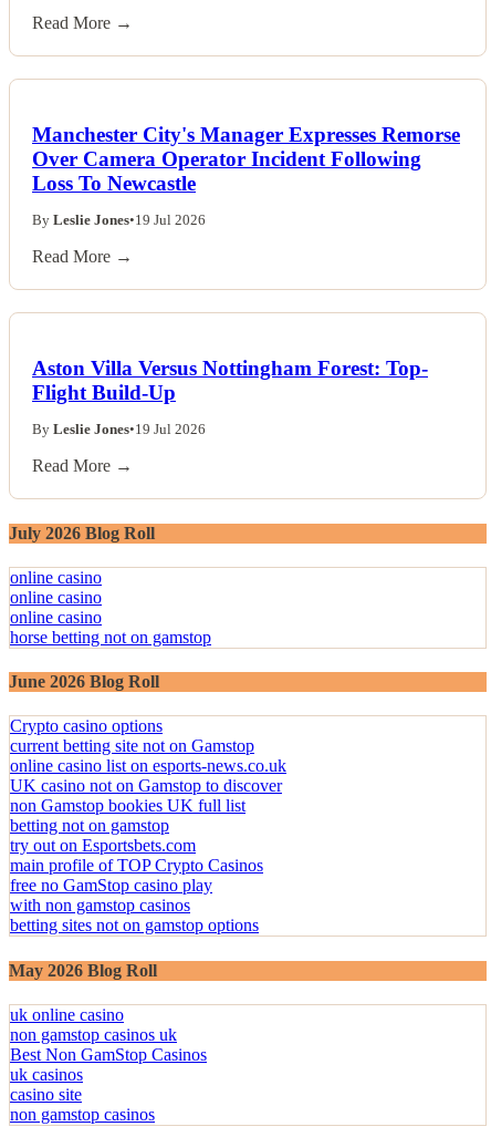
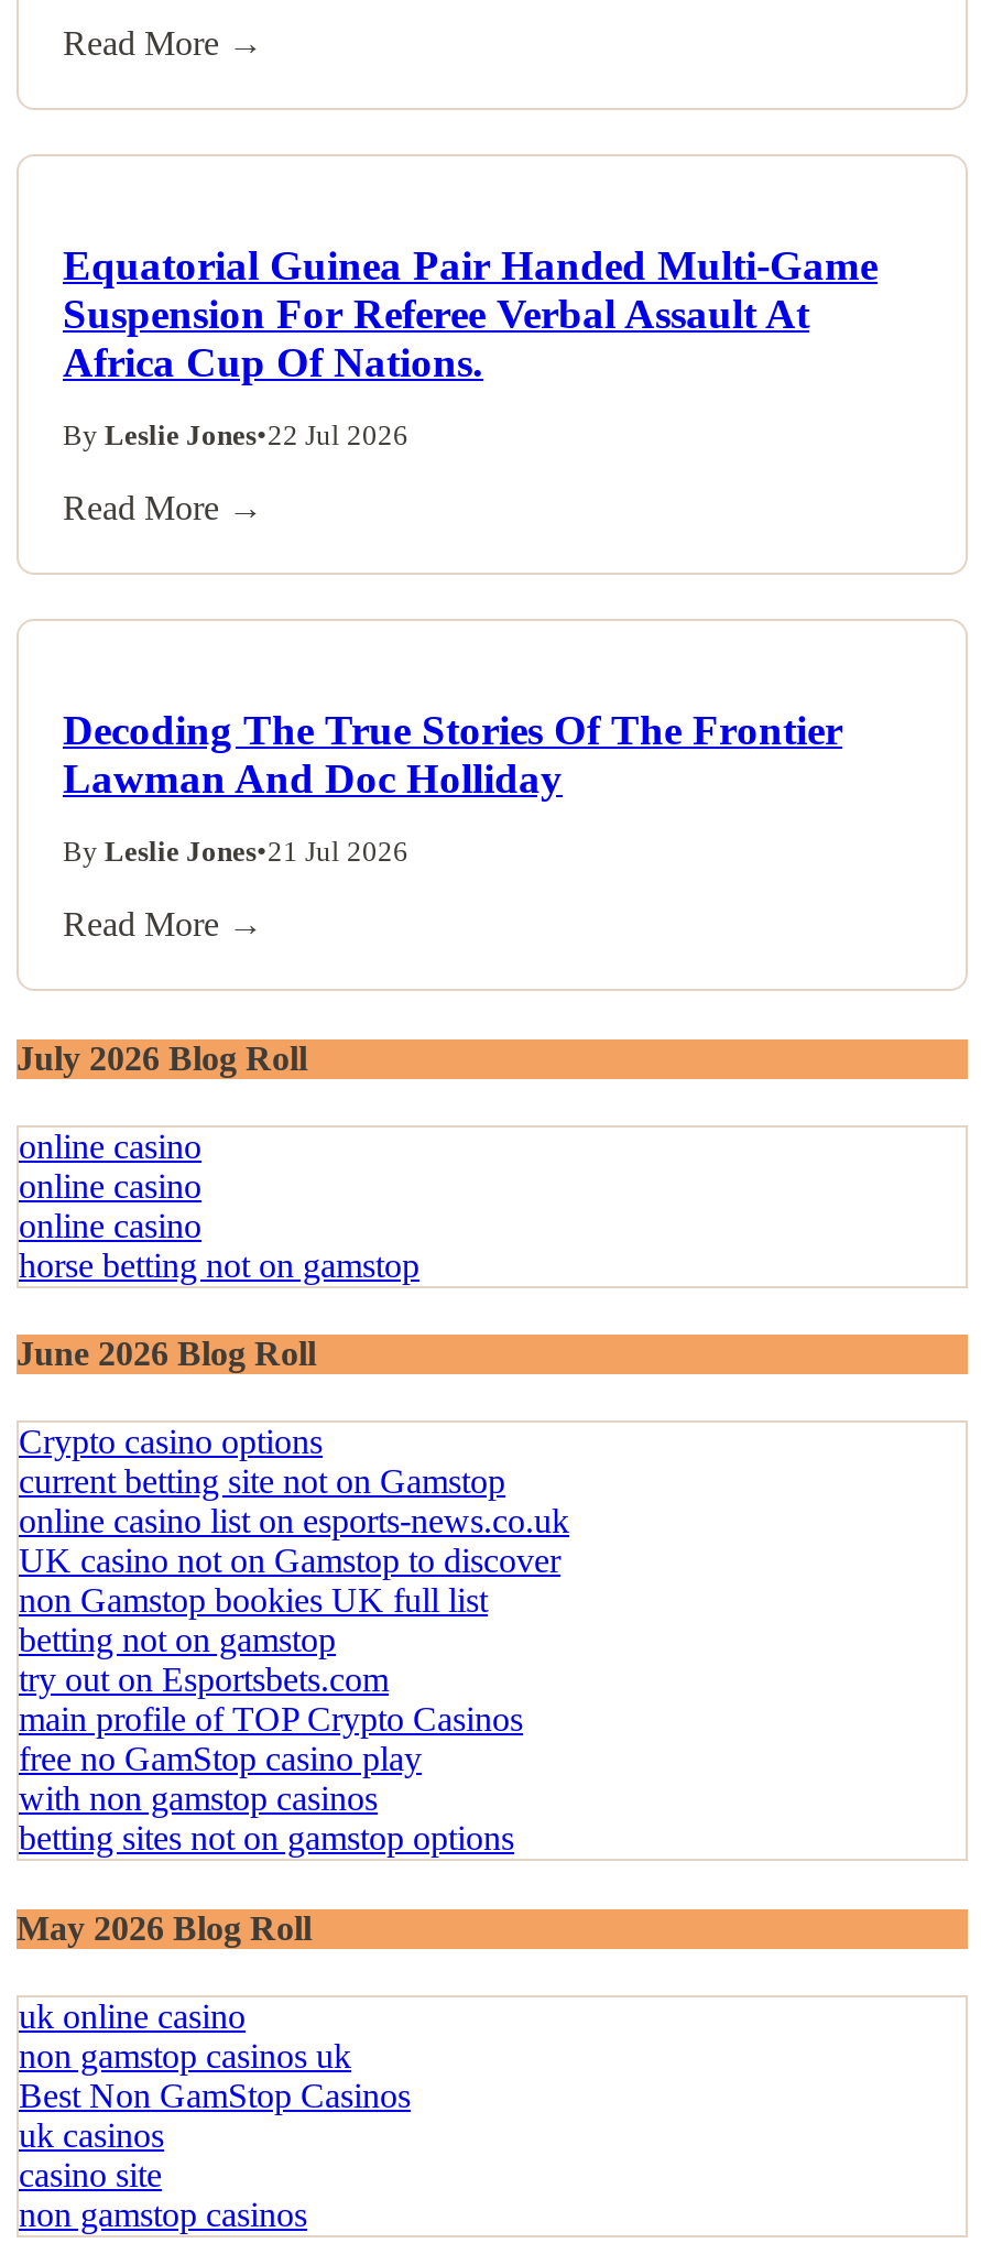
- Manchester City's Manager Expresses Remorse
- Over Camera Operator Incident Following
- Loss To Newcastle
+ Equatorial Guinea Pair Handed Multi-Game
+ Suspension For Referee Verbal Assault At
+ Africa Cup Of Nations.

- By Leslie Jones•19 Jul 2026
+ By Leslie Jones•22 Jul 2026

- Aston Villa Versus Nottingham Forest: Top-
- Flight Build-Up
+ Decoding The True Stories Of The Frontier
+ Lawman And Doc Holliday

- By Leslie Jones•19 Jul 2026
+ By Leslie Jones•21 Jul 2026
